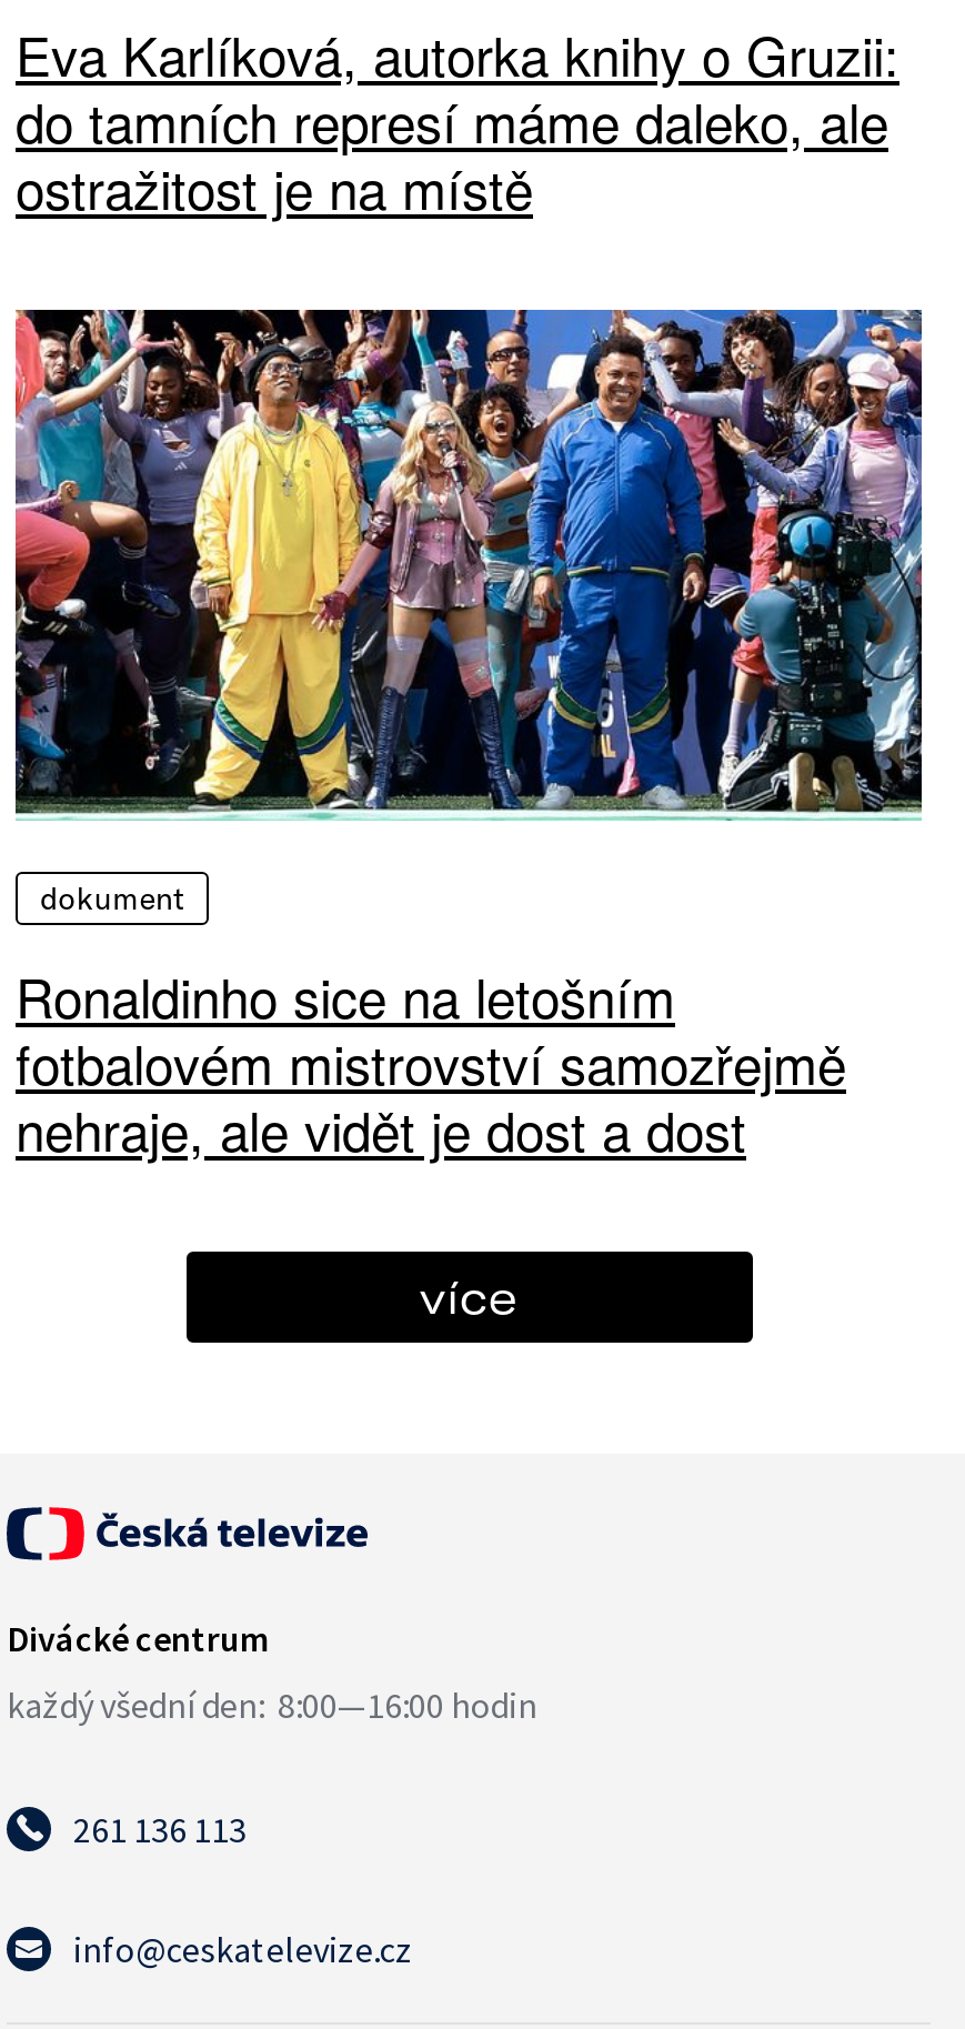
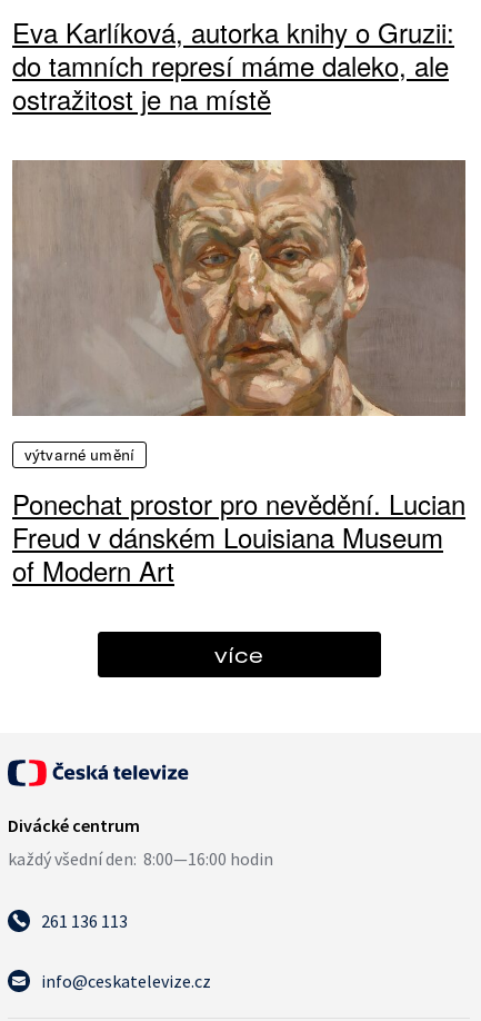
- [image]
- dokument
+ [image]
+ výtvarné umění

- Ronaldinho sice na letošním
- fotbalovém mistrovství samozřejmě
- nehraje, ale vidět je dost a dost
+ Ponechat prostor pro nevědění. Lucian
+ Freud v dánském Louisiana Museum
+ of Modern Art
